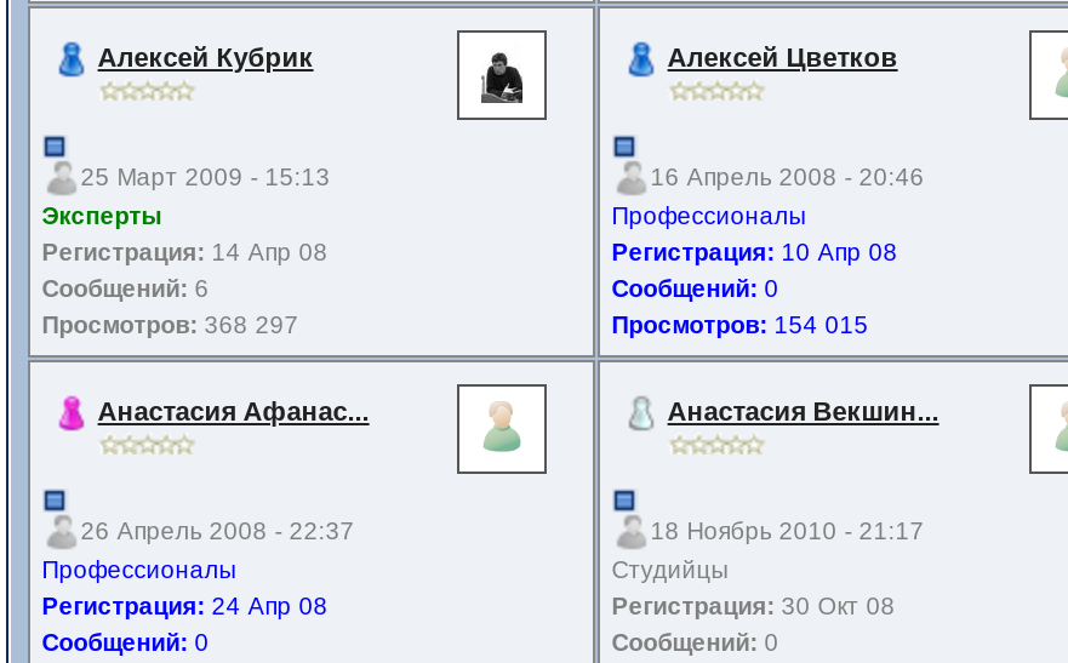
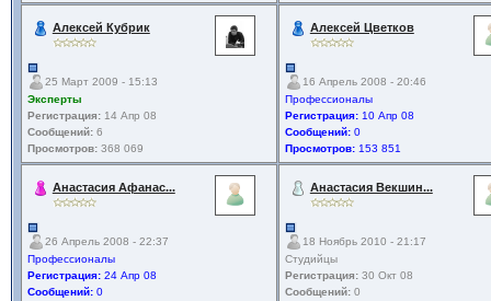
- Просмотров: 368 297
+ Просмотров: 368 069

- Просмотров: 154 015
+ Просмотров: 153 851
